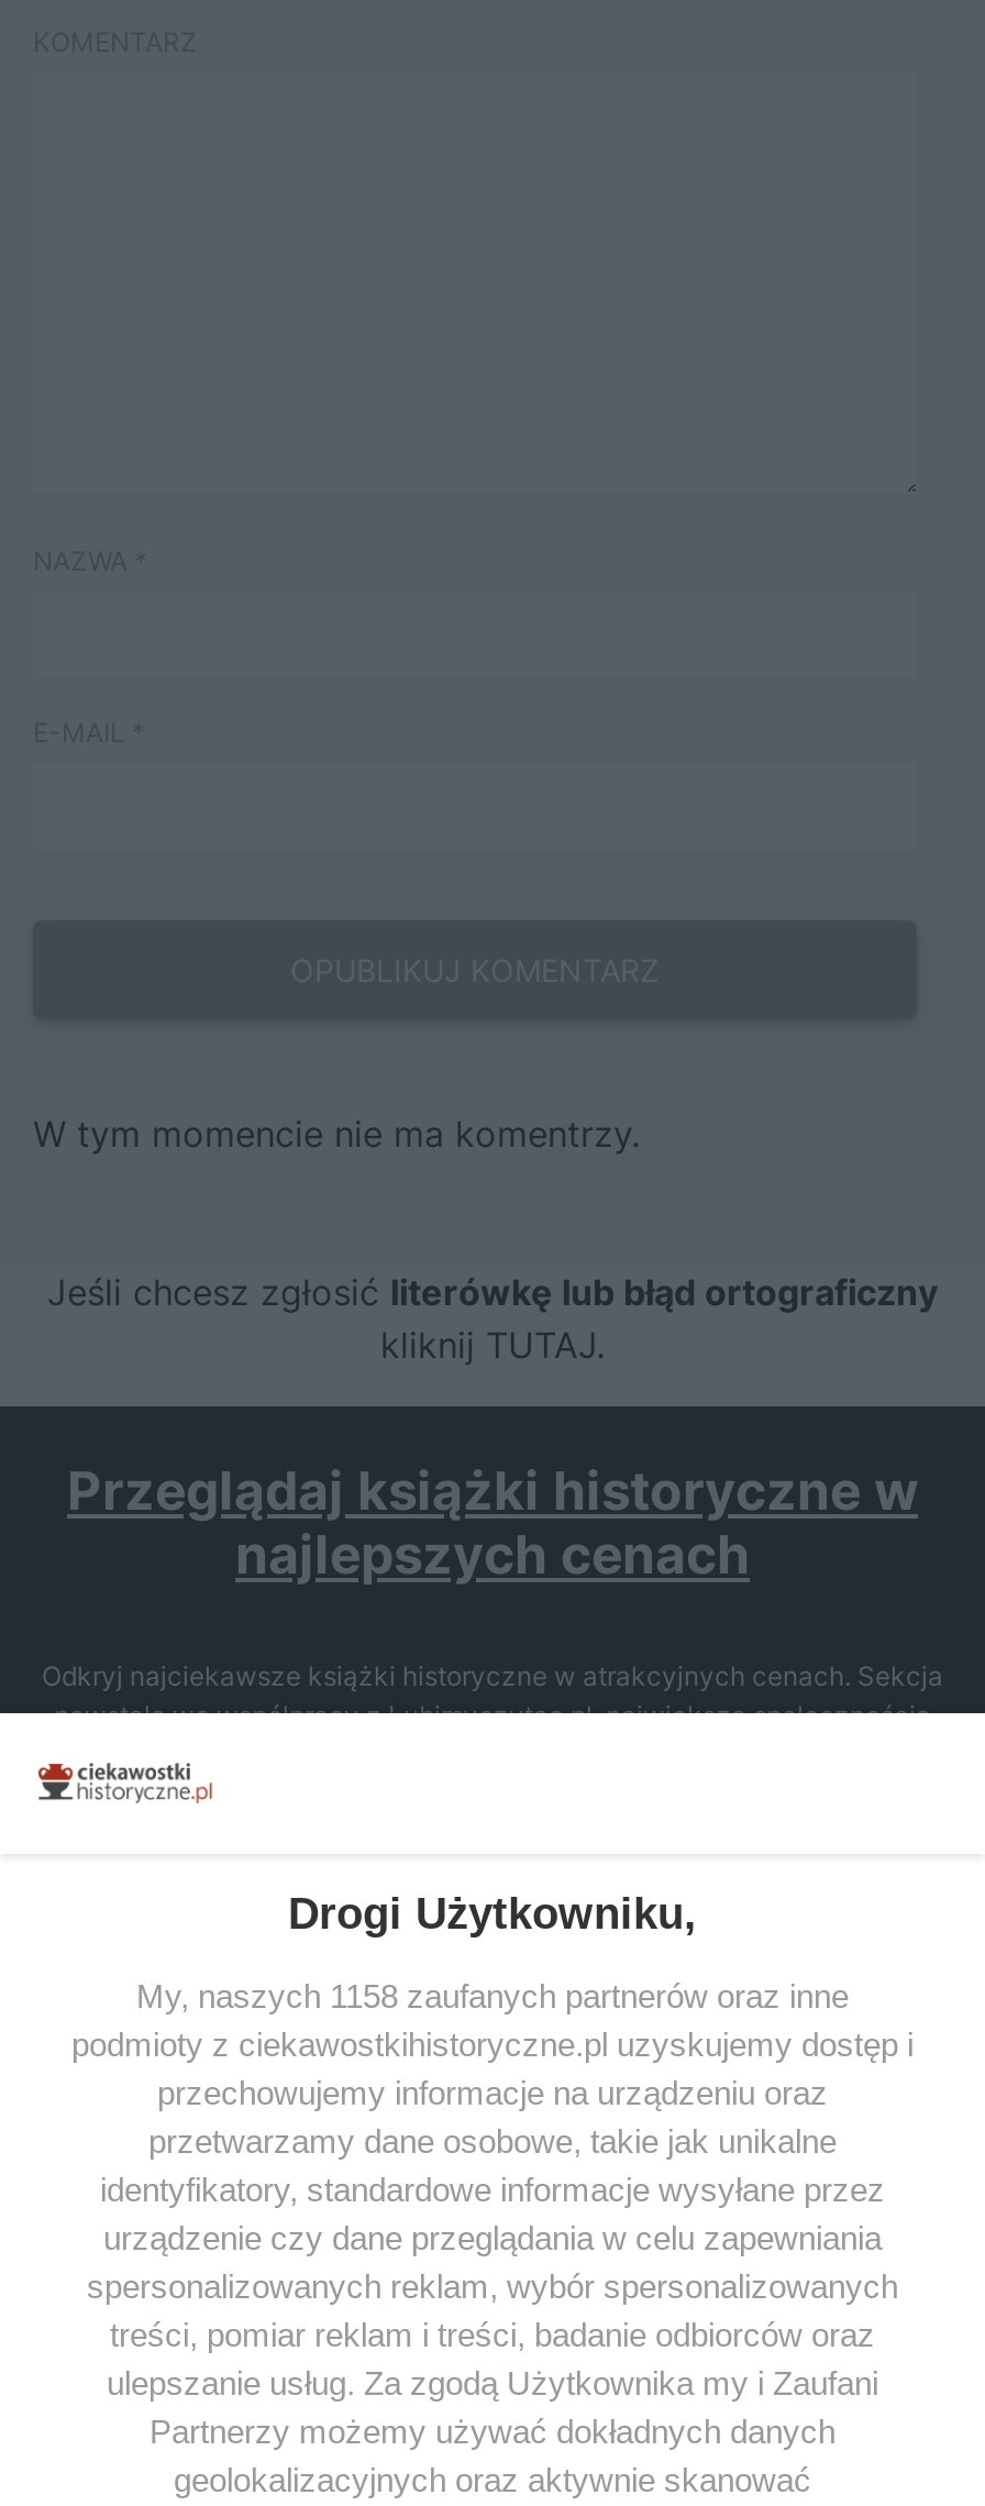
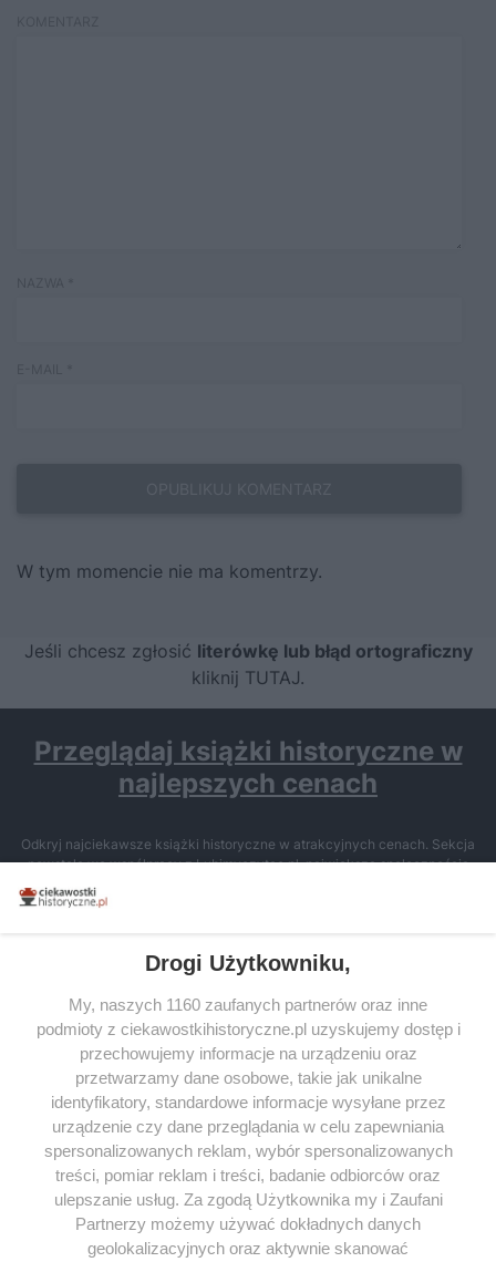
- My, naszych 1158 zaufanych partnerów oraz inne
+ My, naszych 1160 zaufanych partnerów oraz inne
